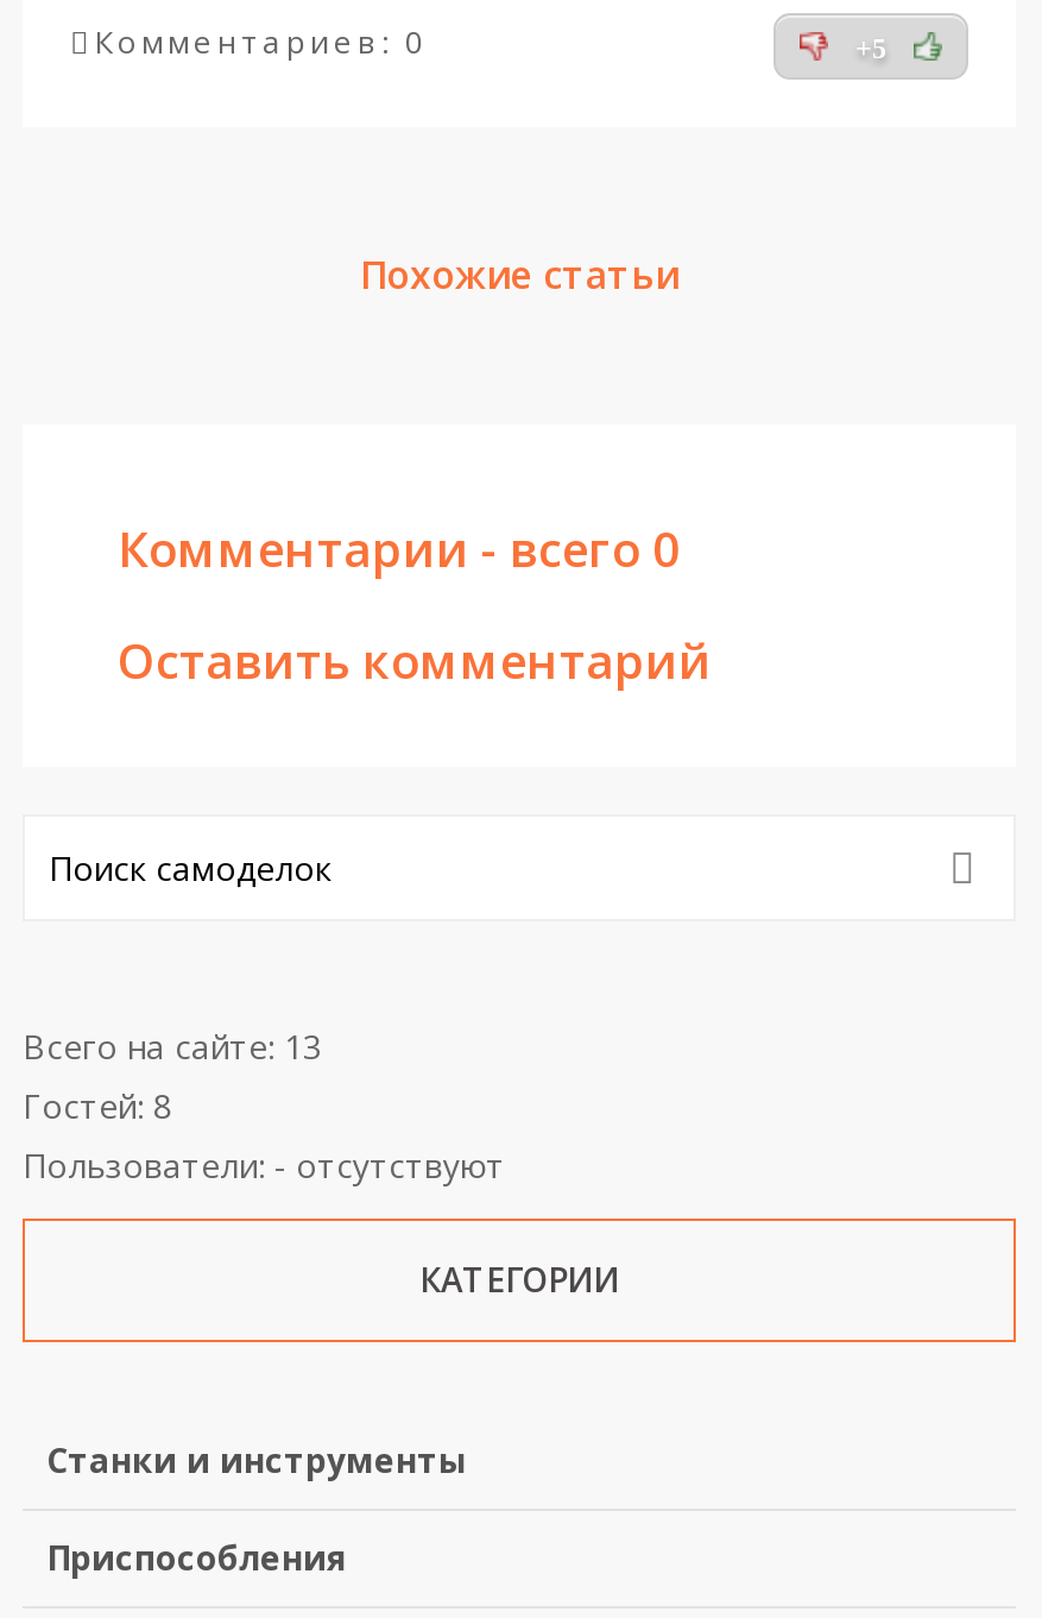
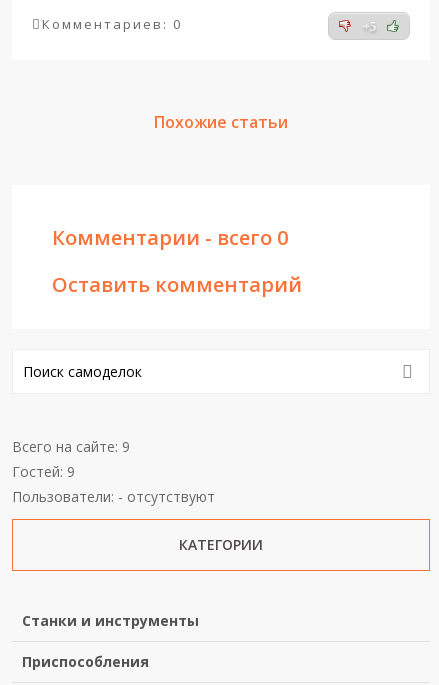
- Всего на сайте: 13
+ Всего на сайте: 9

- Гостей: 8
+ Гостей: 9
